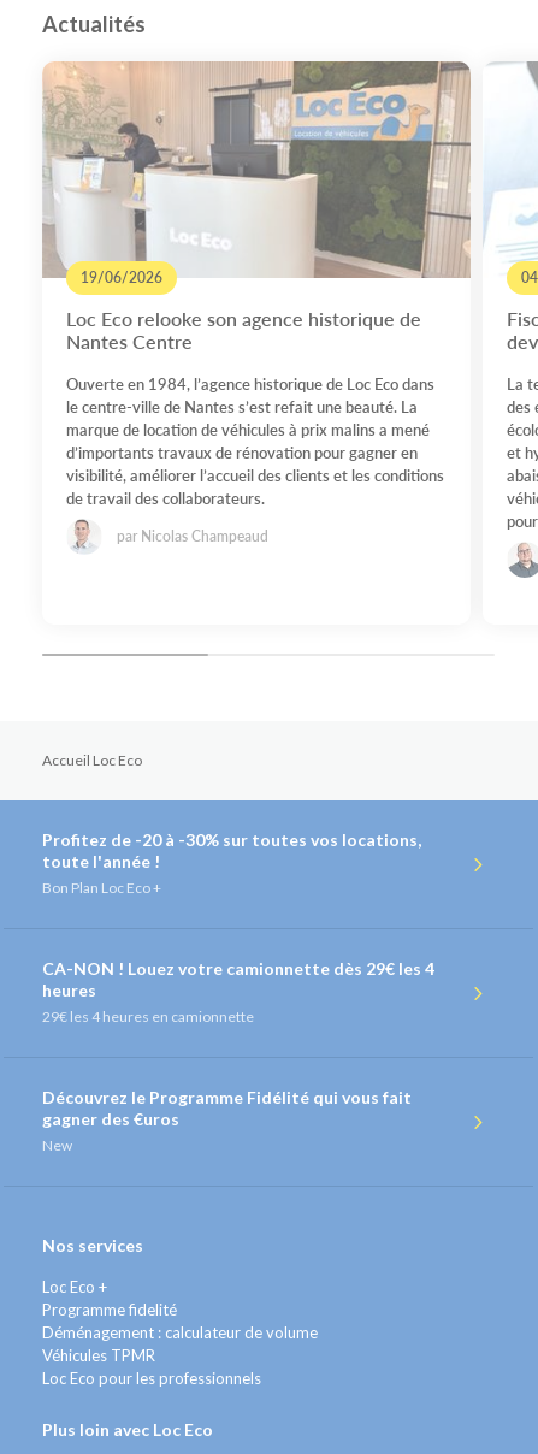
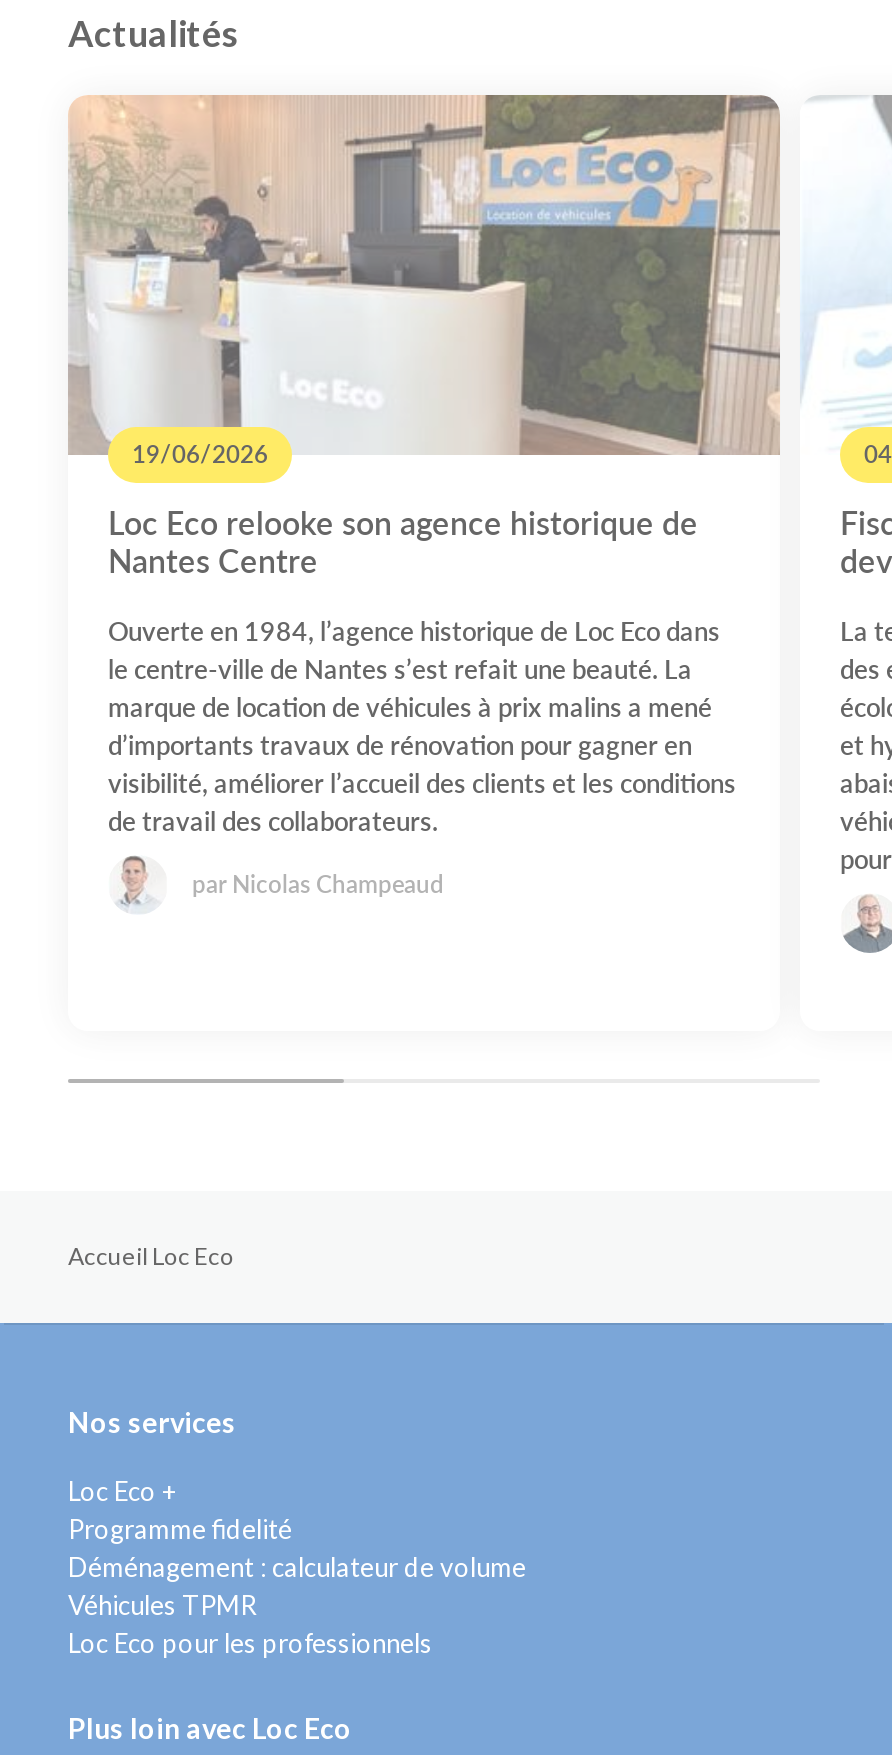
- Profitez de -20 à -30% sur toutes vos locations,
- toute l'année !
- Bon Plan Loc Eco +

- CA-NON ! Louez votre camionnette dès 29€ les 4
- heures
- 29€ les 4 heures en camionnette

- Découvrez le Programme Fidélité qui vous fait
- gagner des €uros
- New
